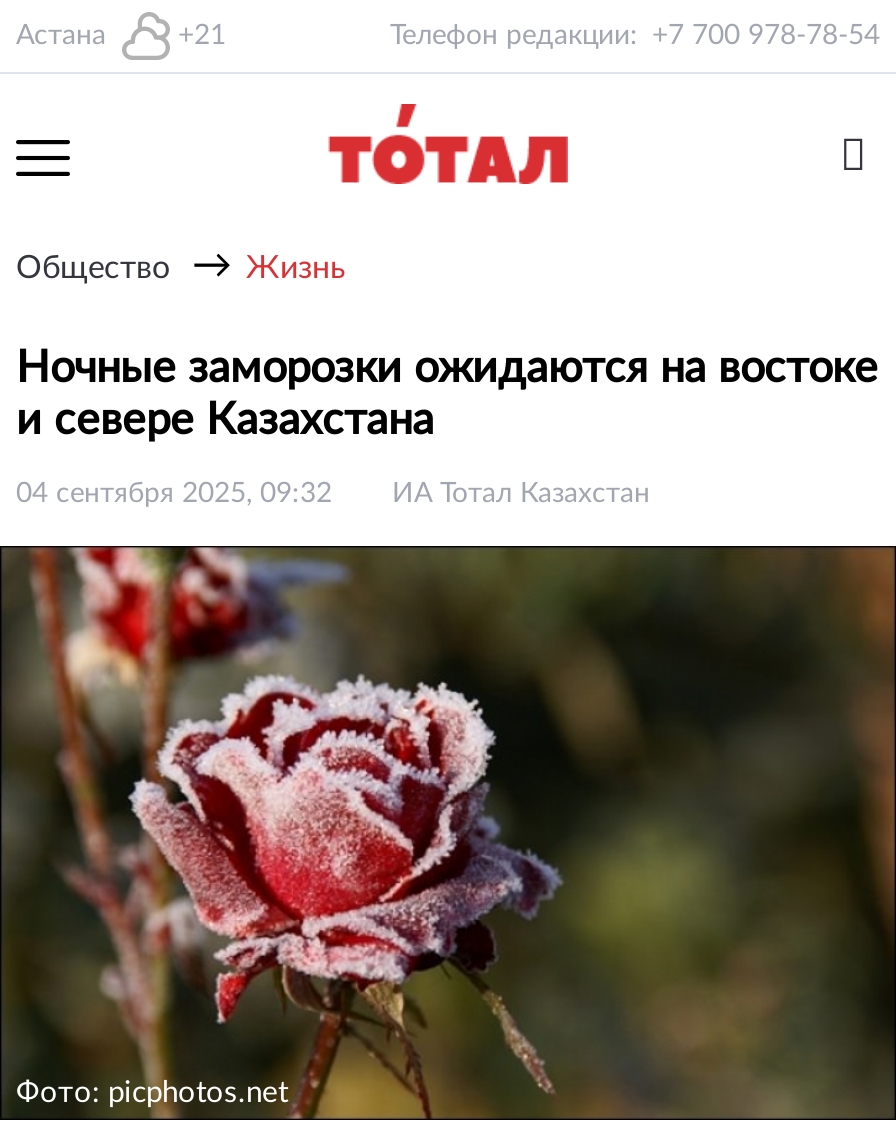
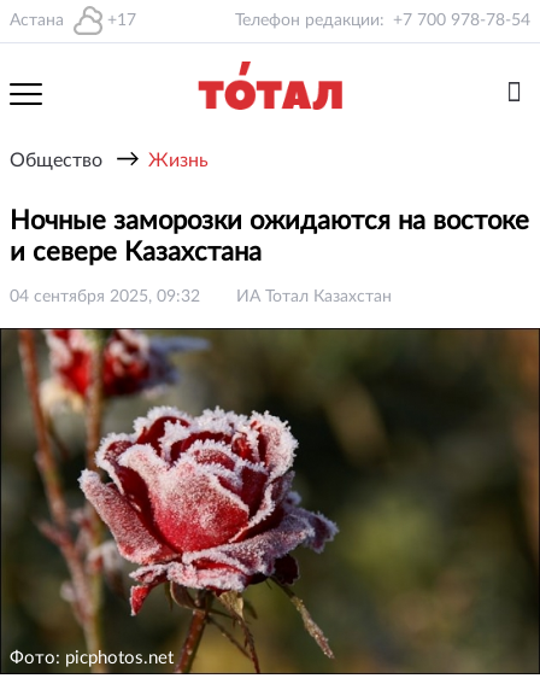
- +21
+ +17
